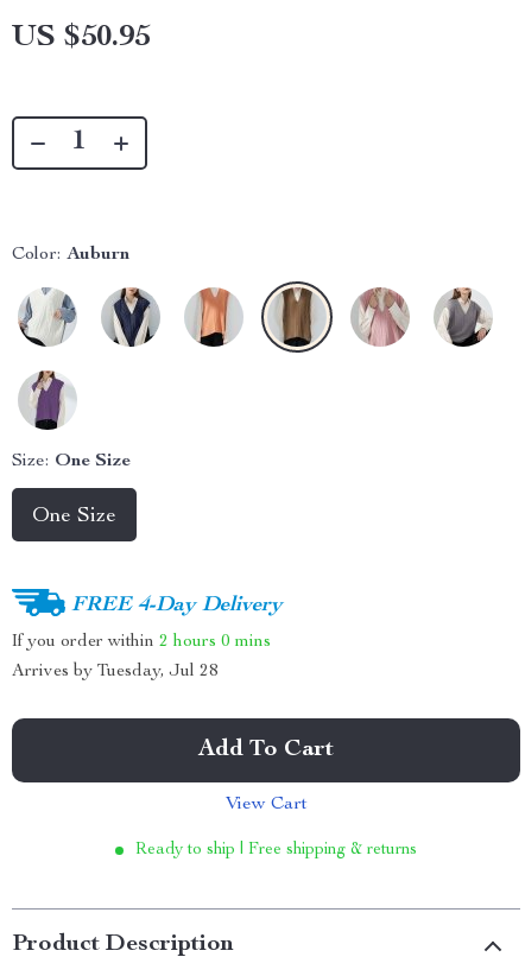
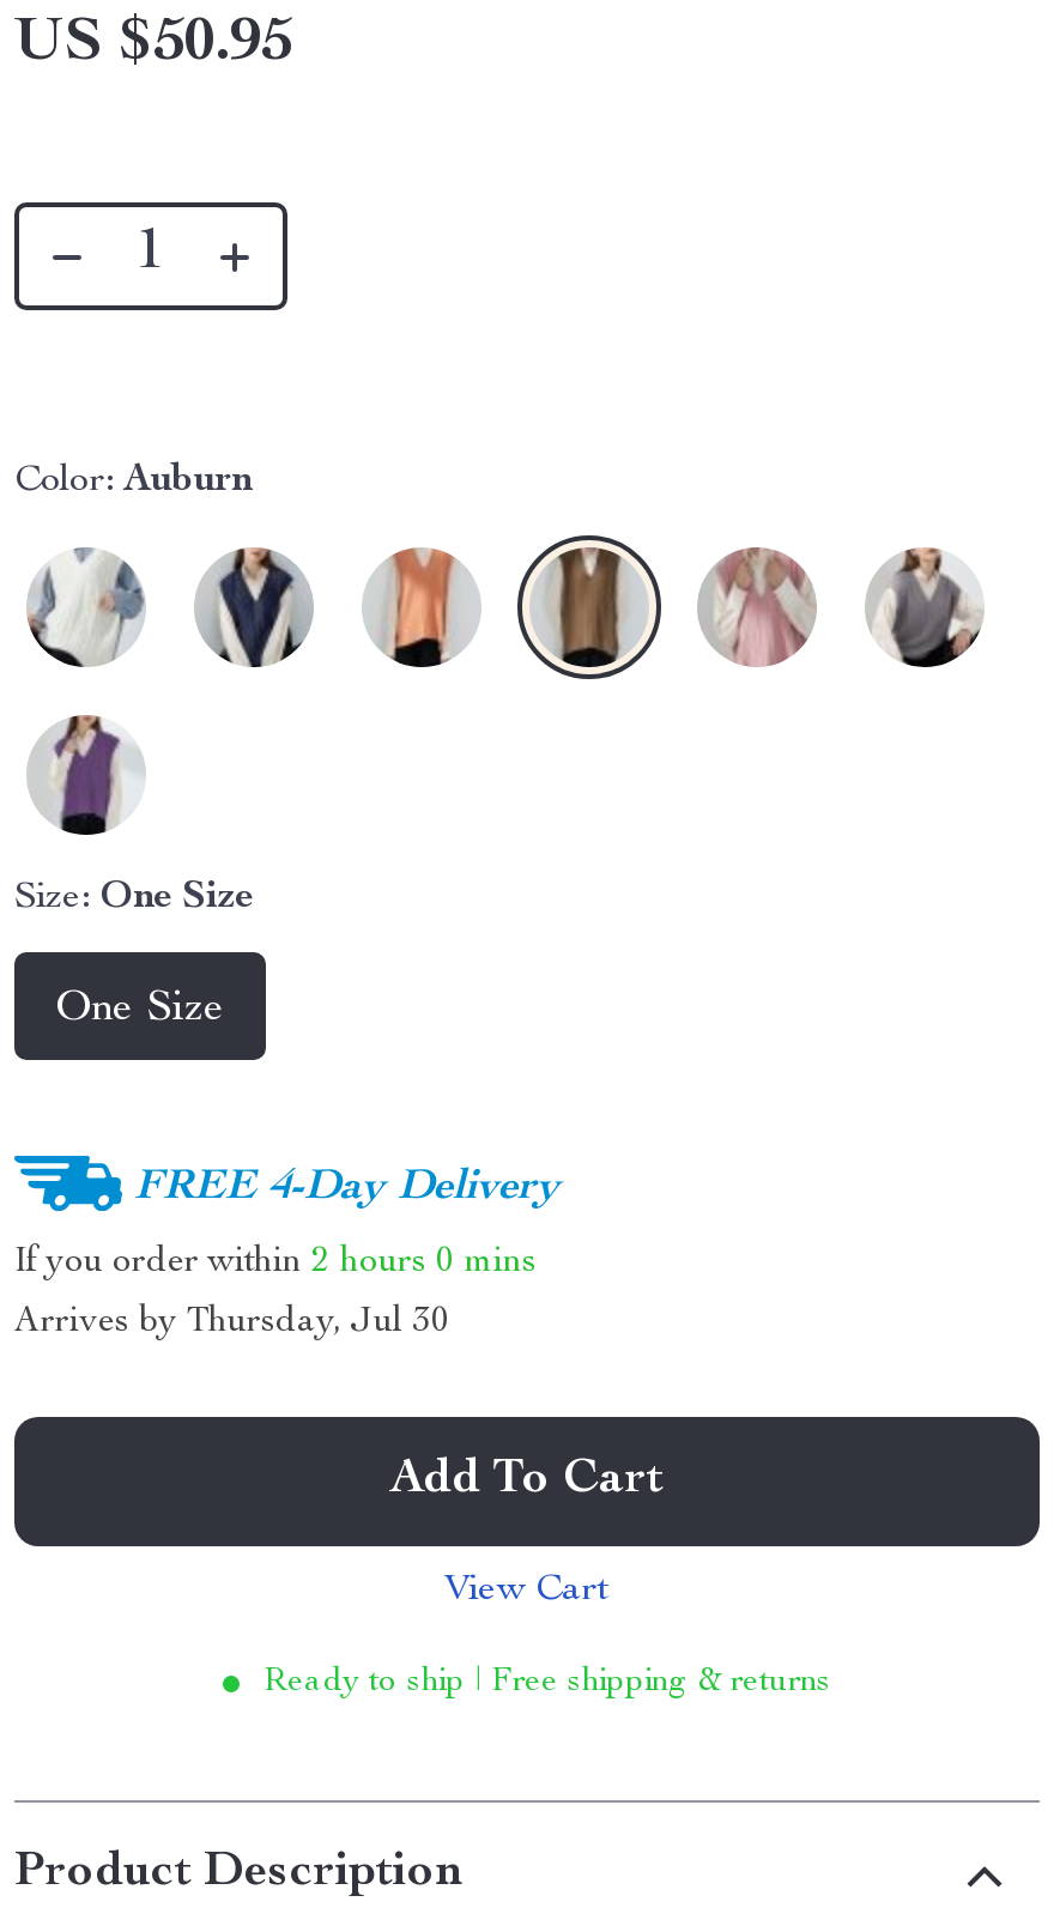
- Arrives by Tuesday, Jul 28
+ Arrives by Thursday, Jul 30
